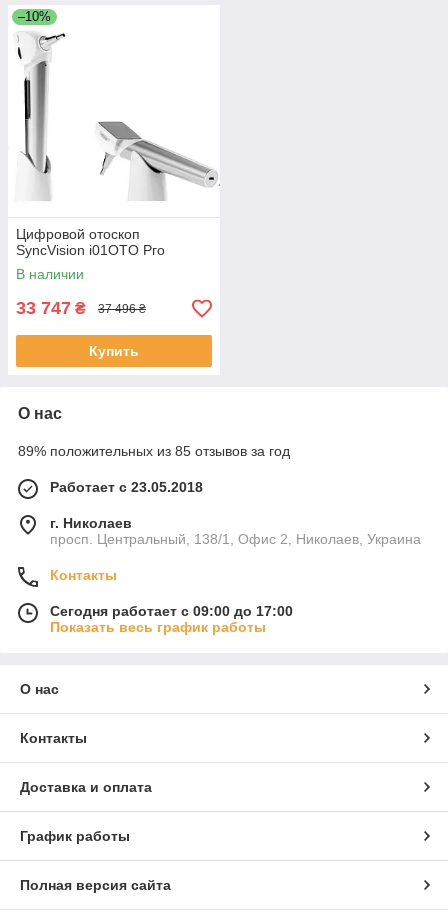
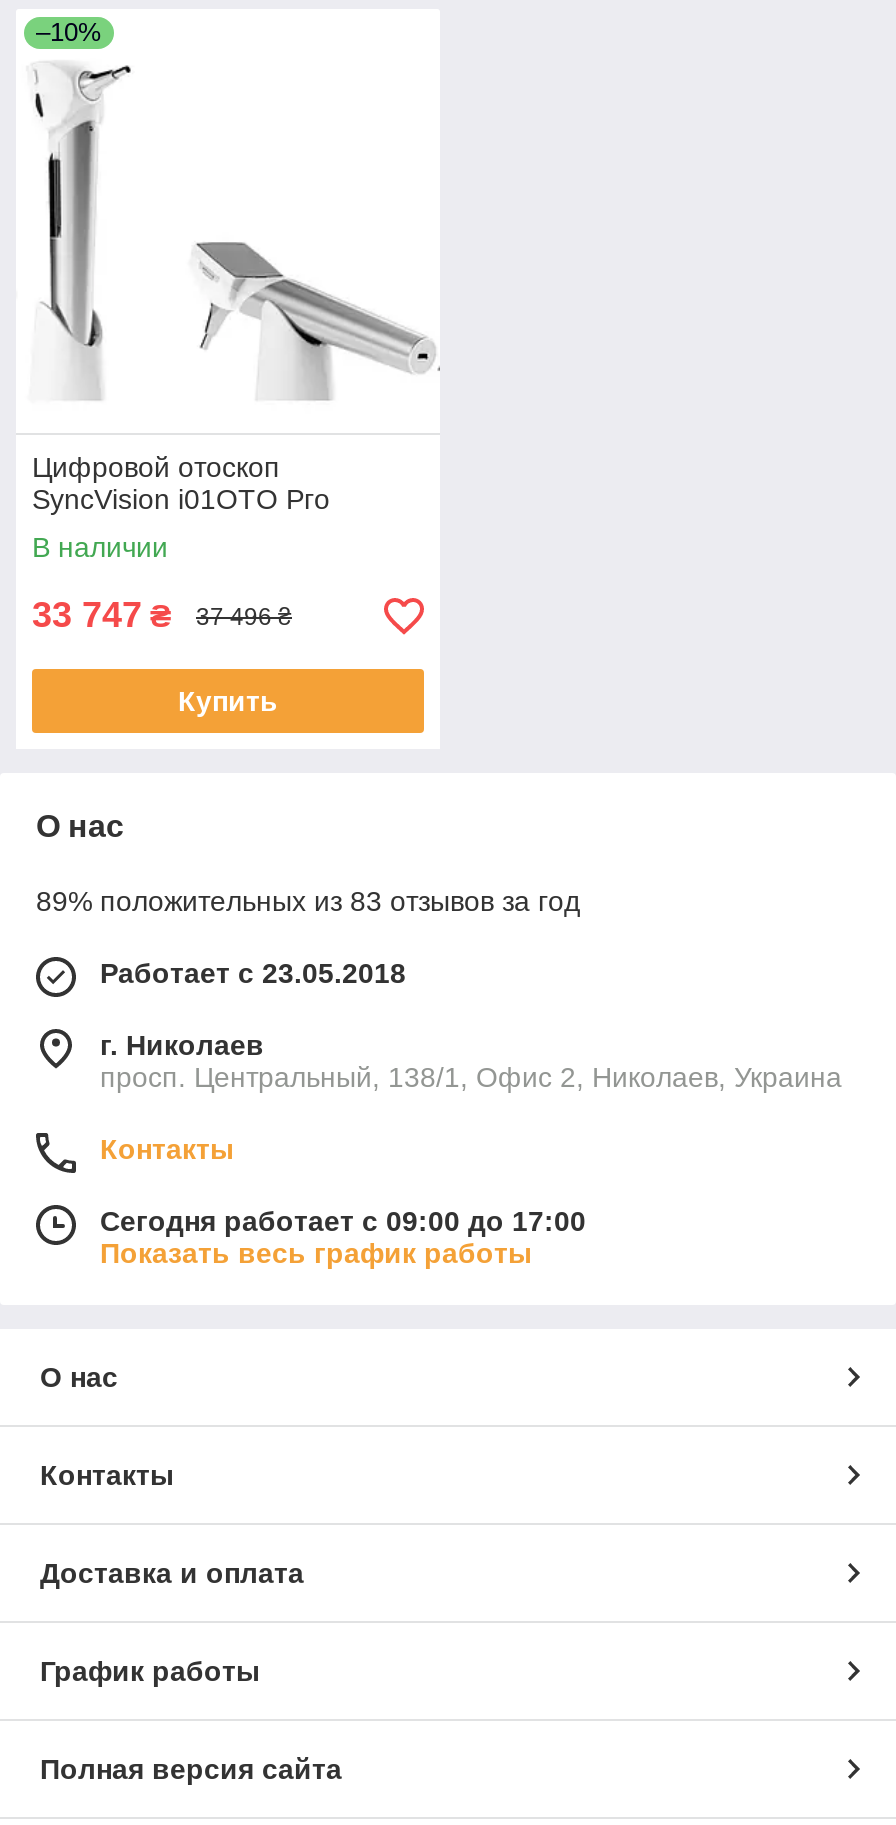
- 89% положительных из 85 отзывов за год
+ 89% положительных из 83 отзывов за год
